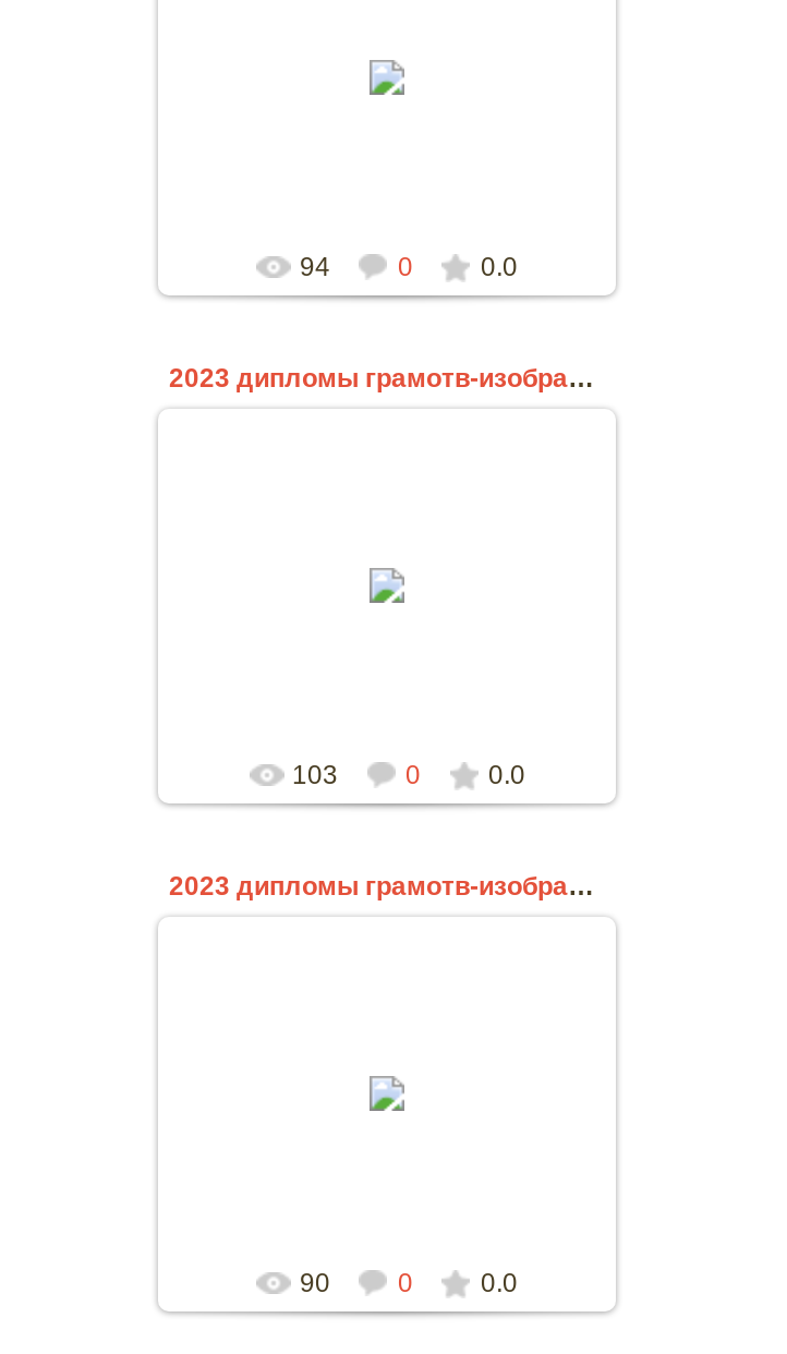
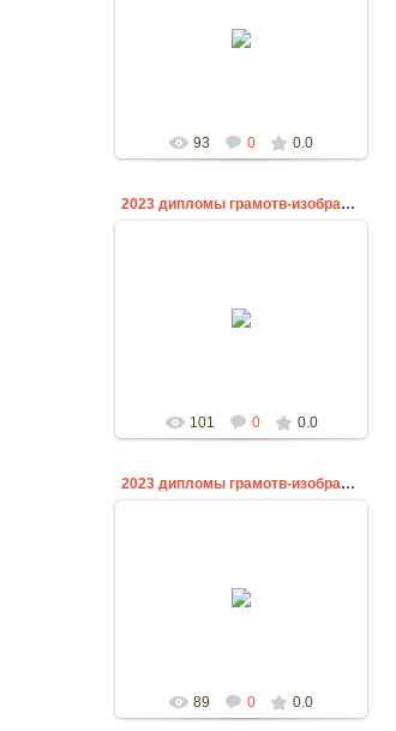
- 94
+ 93

- 103
+ 101

- 90
+ 89
